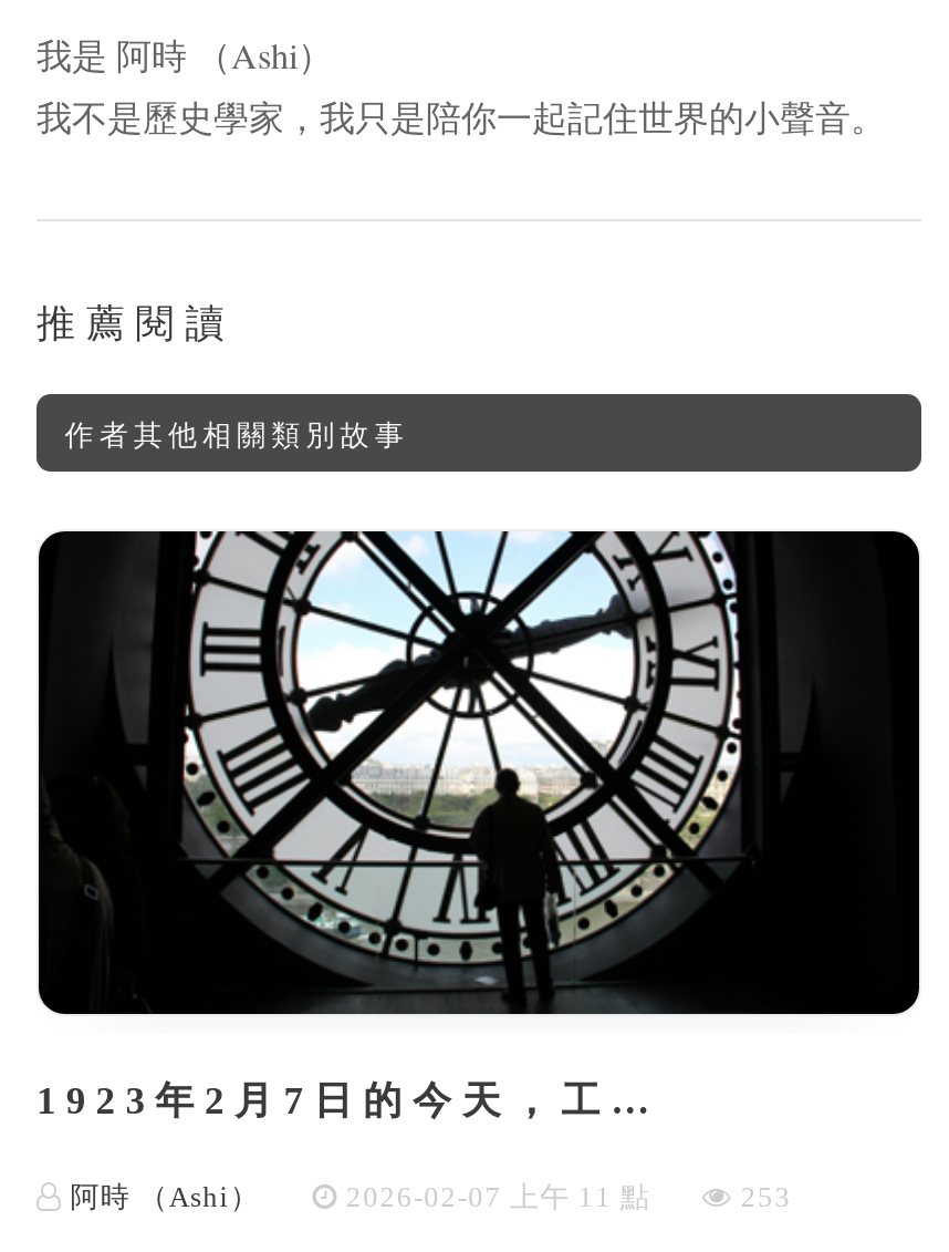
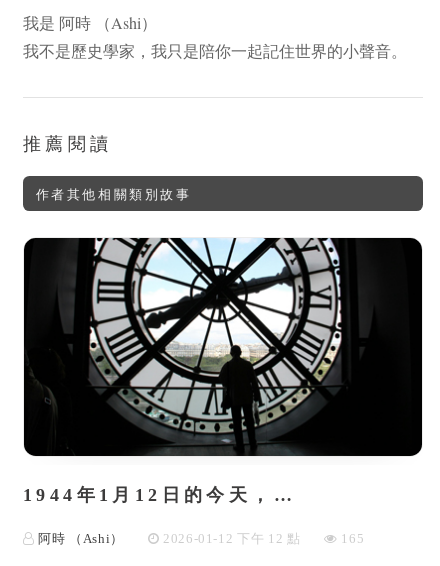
- 1923年2月7日的今天，工…
+ 1944年1月12日的今天，…

- 2026-02-07 上午 11 點
- 253
+ 2026-01-12 下午 12 點
+ 165
